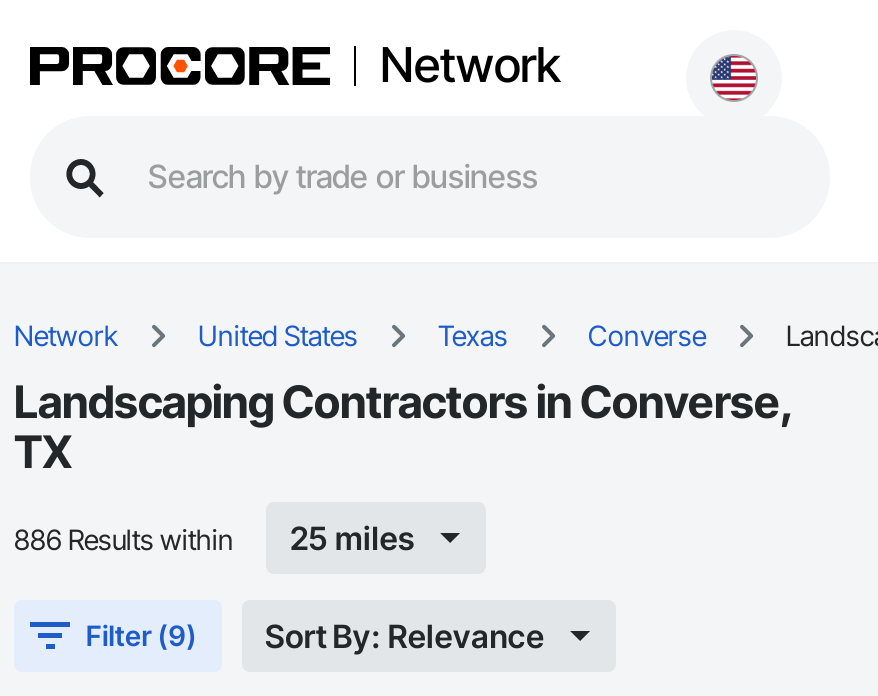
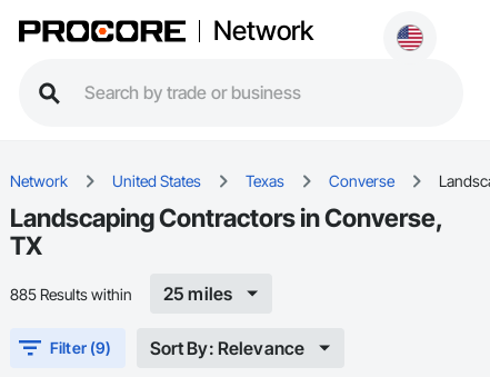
- 886 Results within
+ 885 Results within
